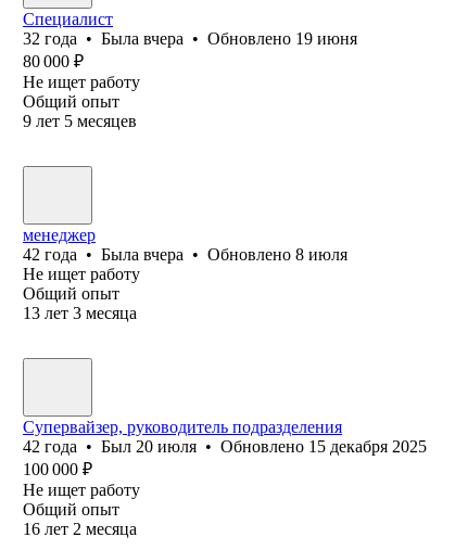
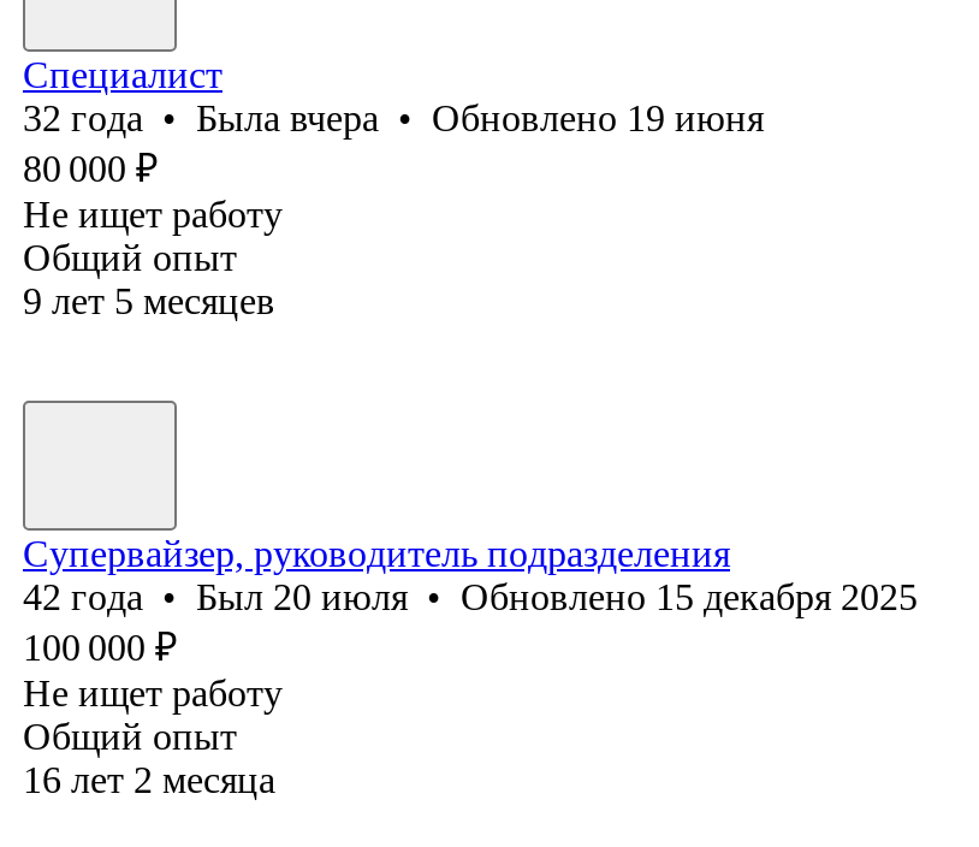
- менеджер
- 42 года • Была вчера • Обновлено 8 июля
- Не ищет работу
- Общий опыт
- 13 лет 3 месяца
